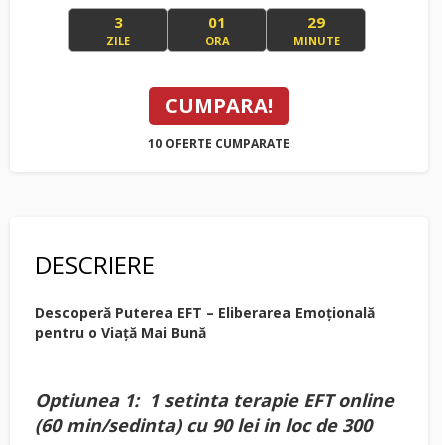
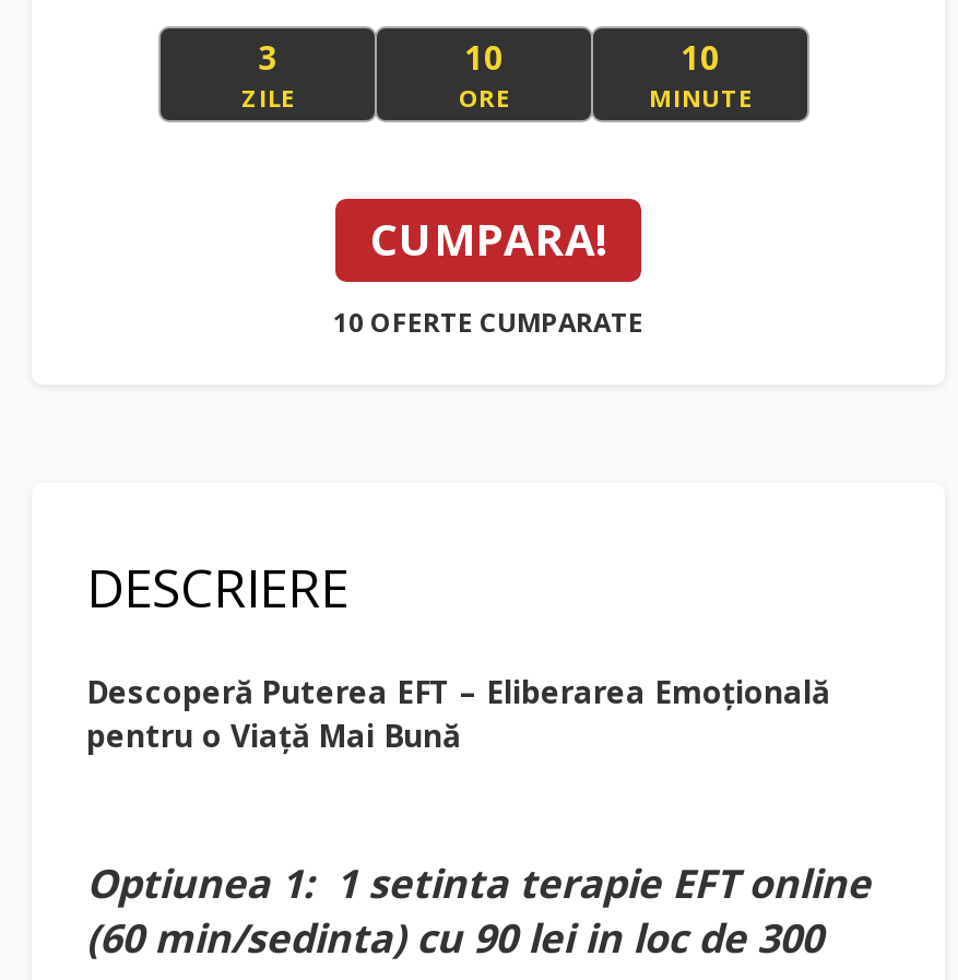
- 01
- ORA
+ 10
+ ORE

- 29
+ 10
